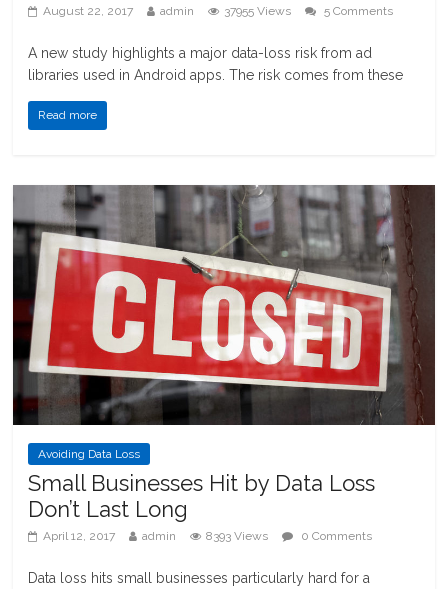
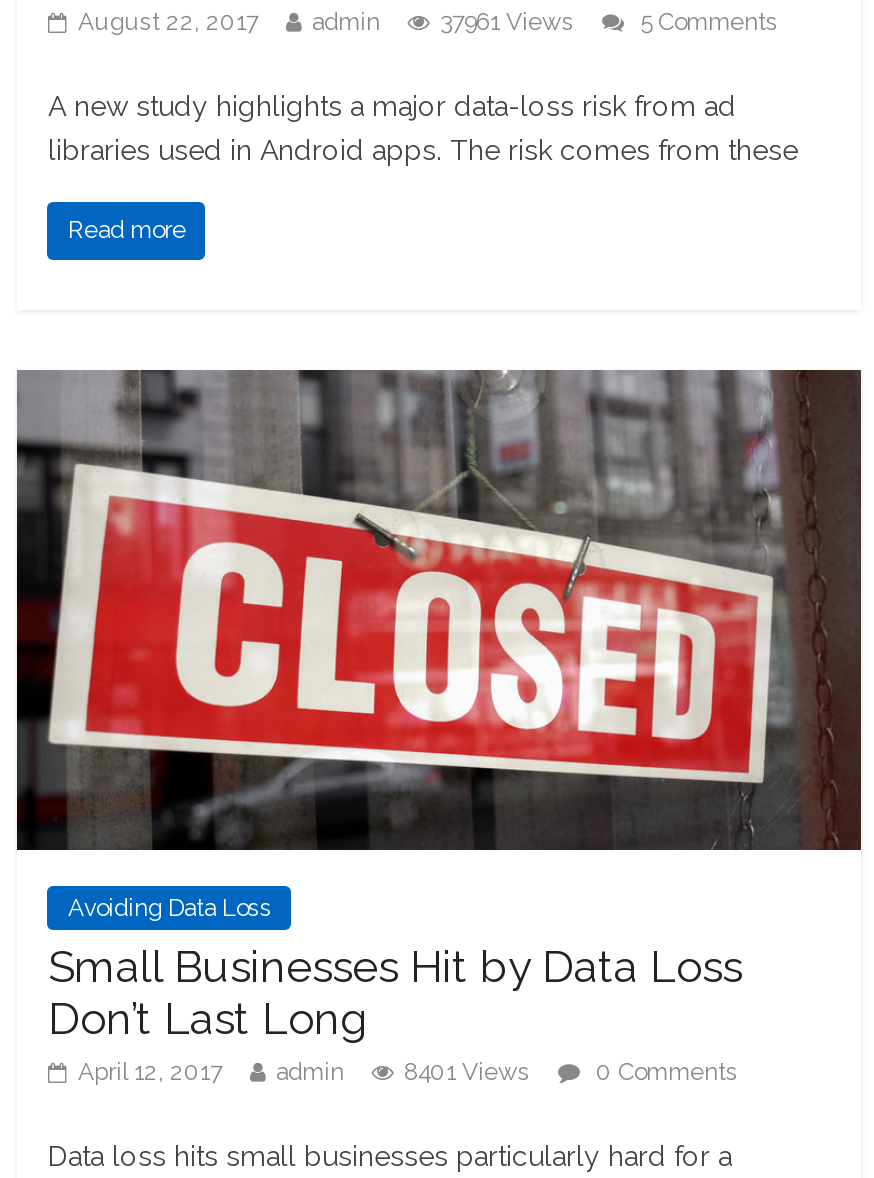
- 37955 Views
+ 37961 Views

- 8393 Views
+ 8401 Views
